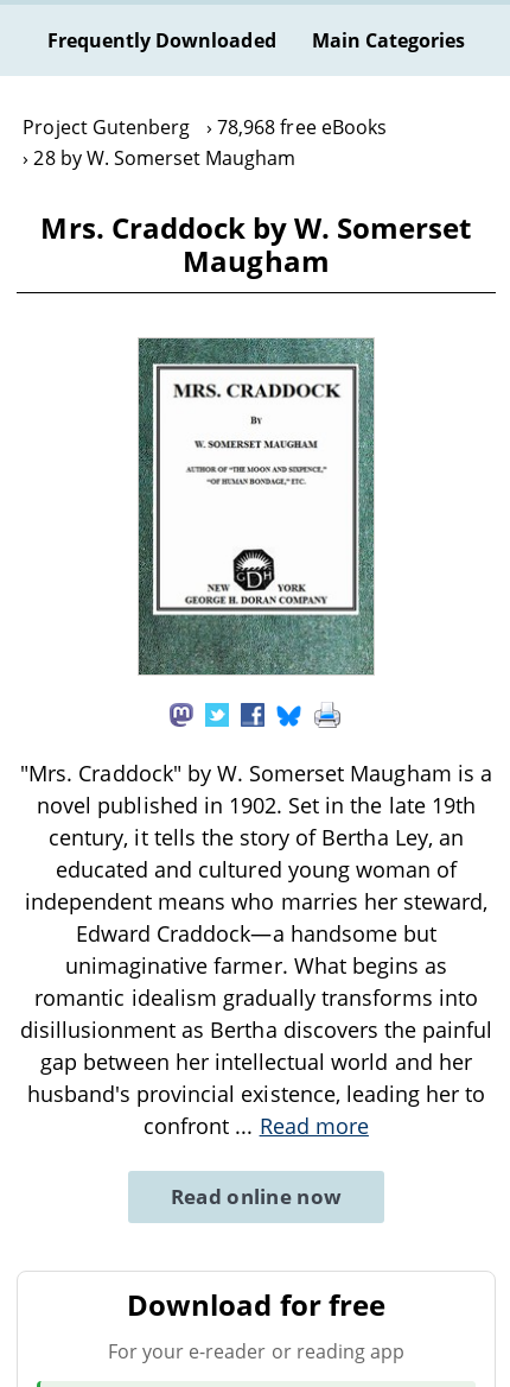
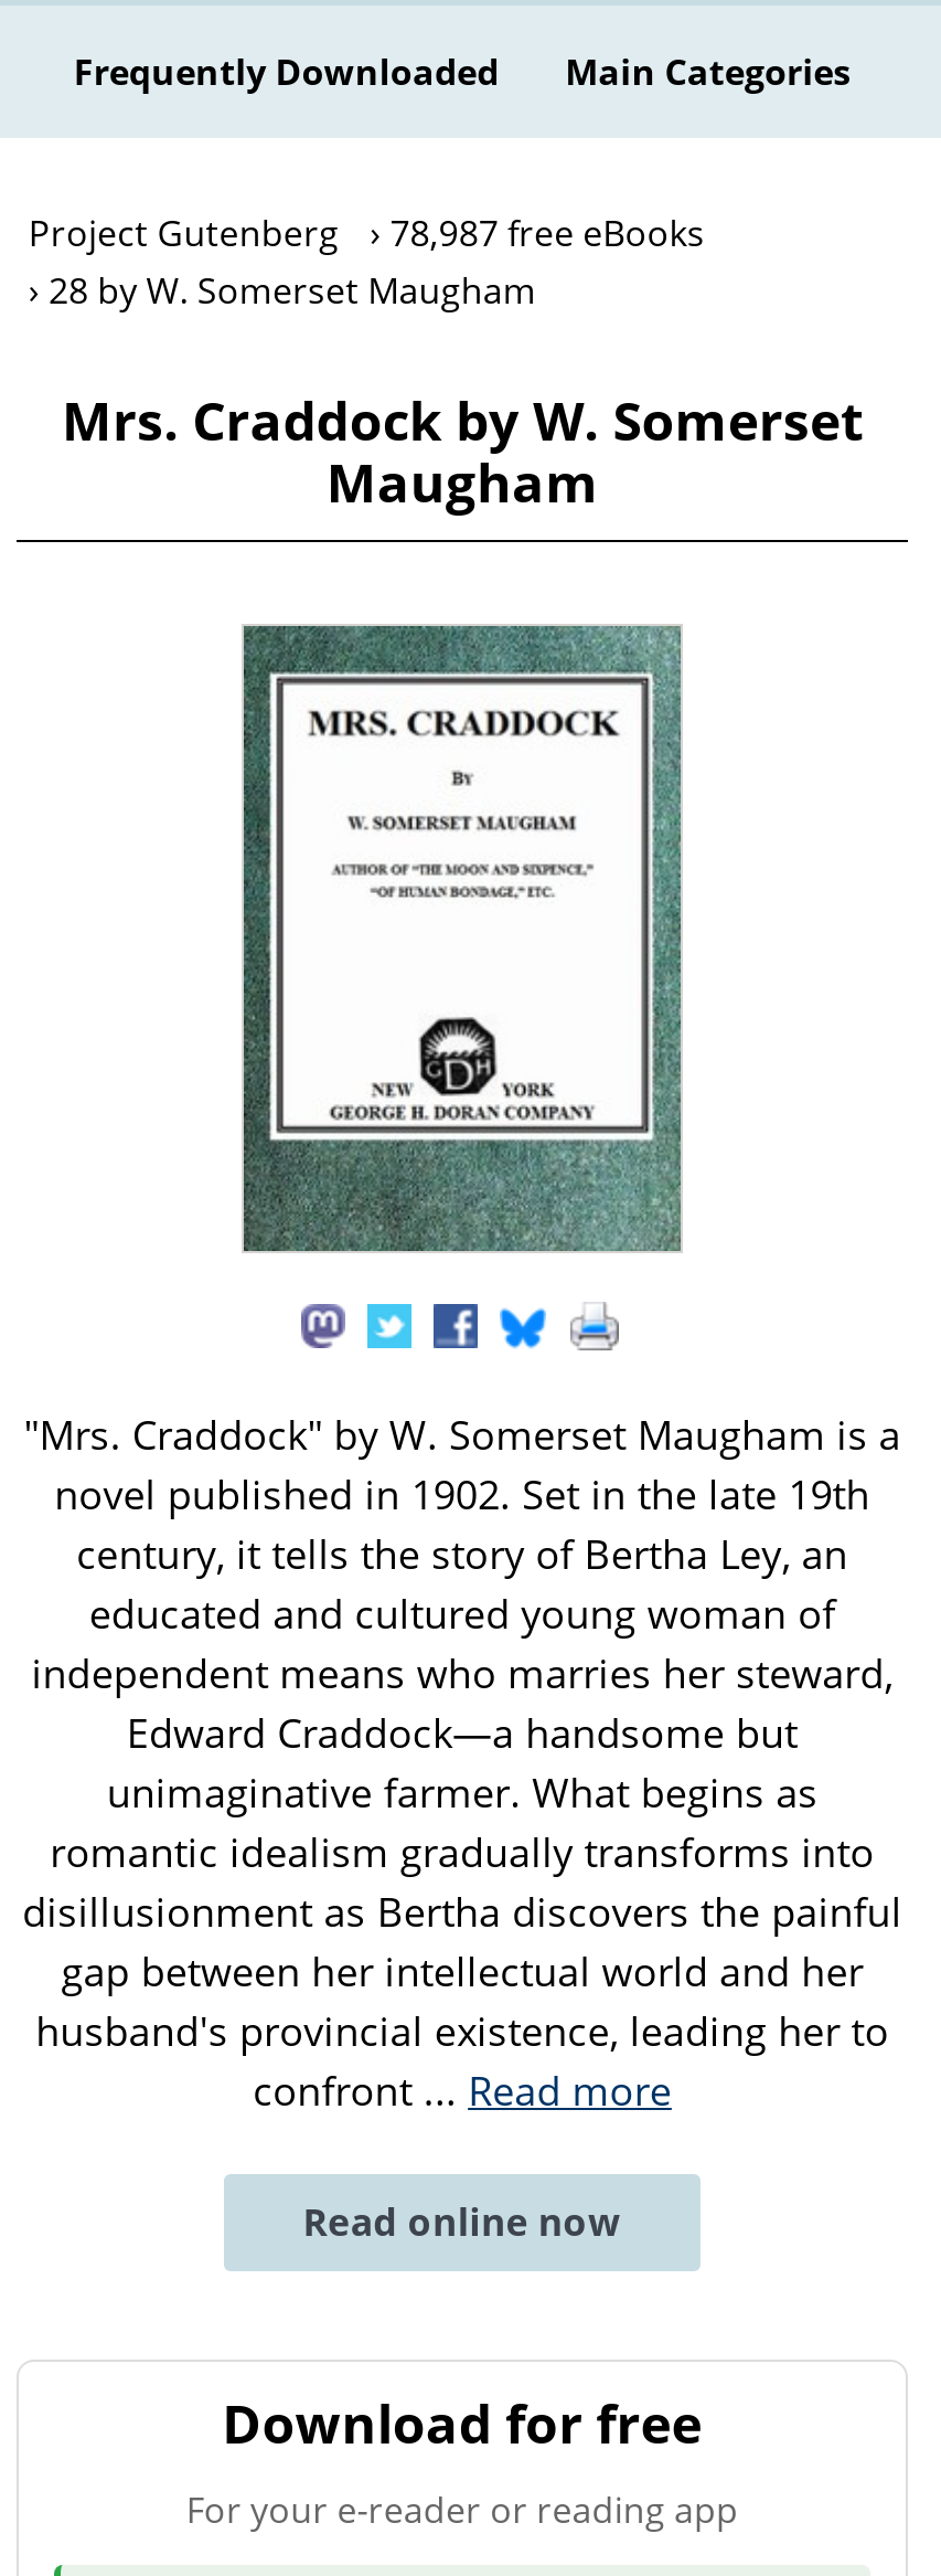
- Project Gutenberg 78,968 free eBooks
+ Project Gutenberg 78,987 free eBooks
